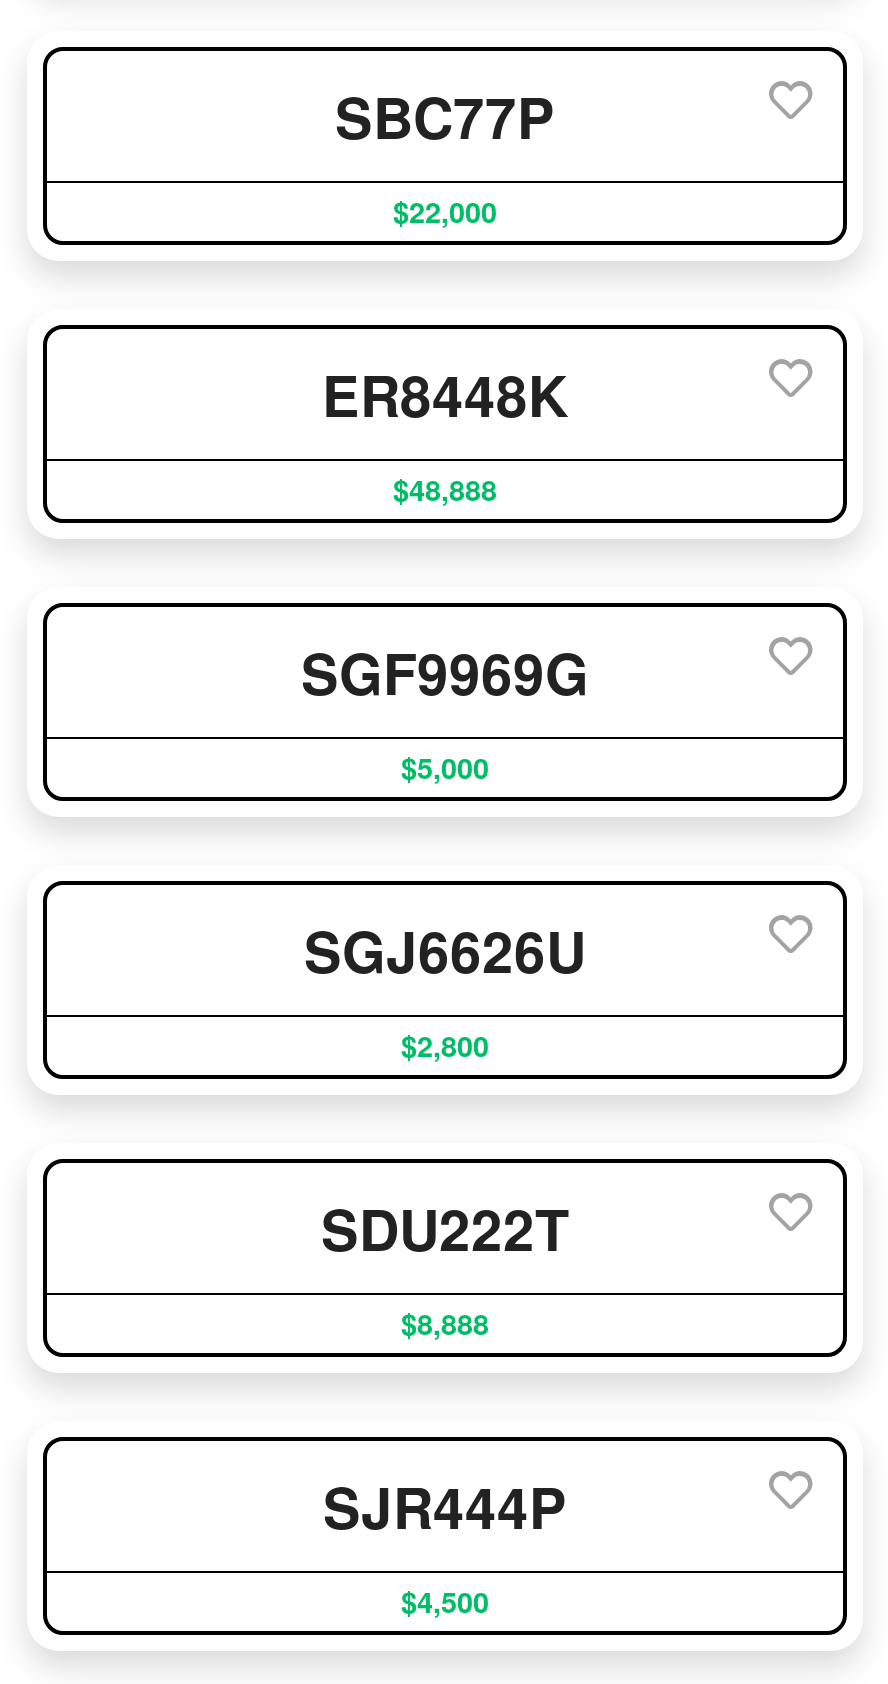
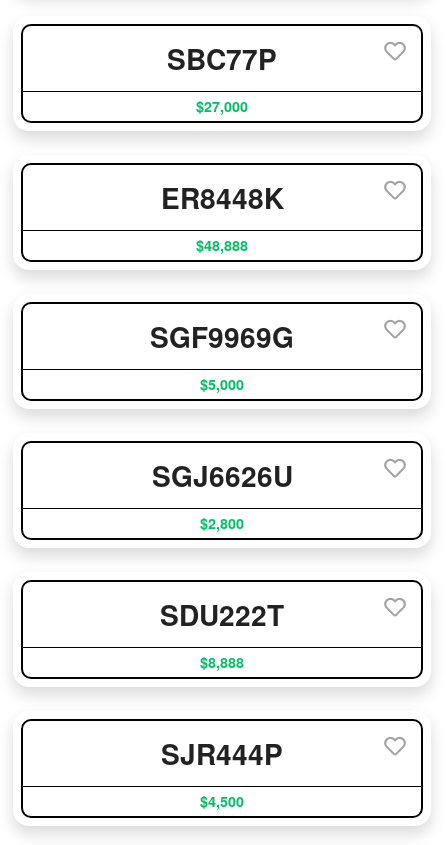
- $22,000
+ $27,000
